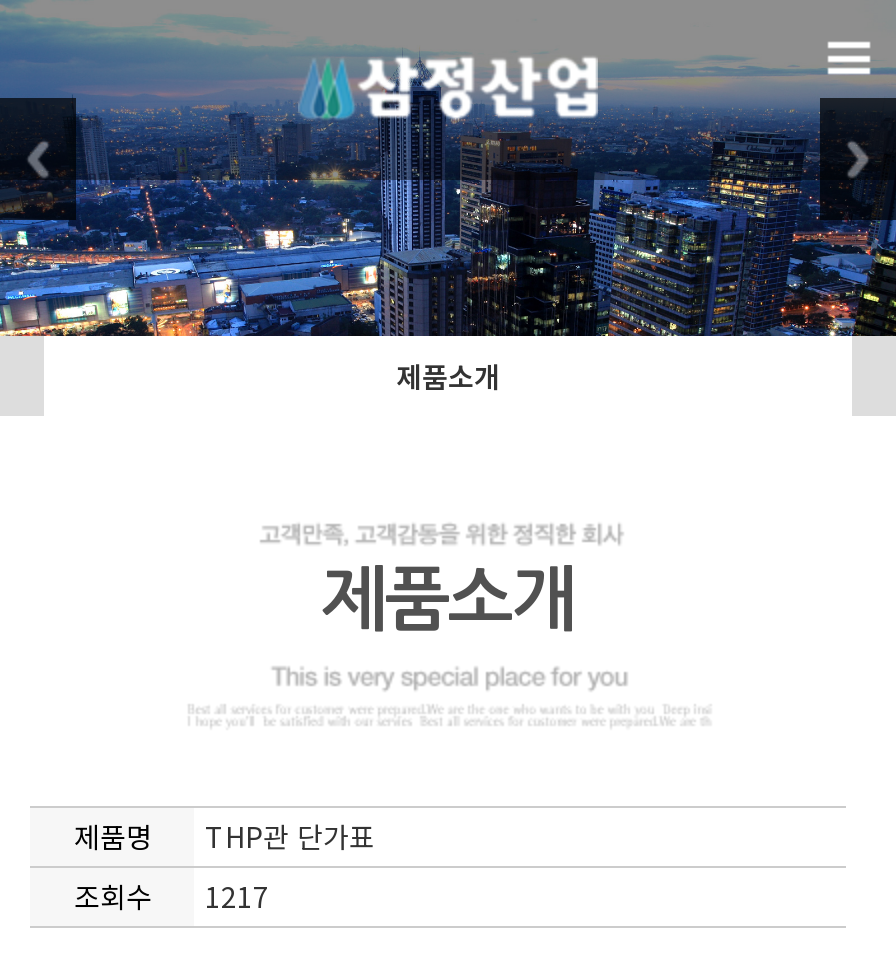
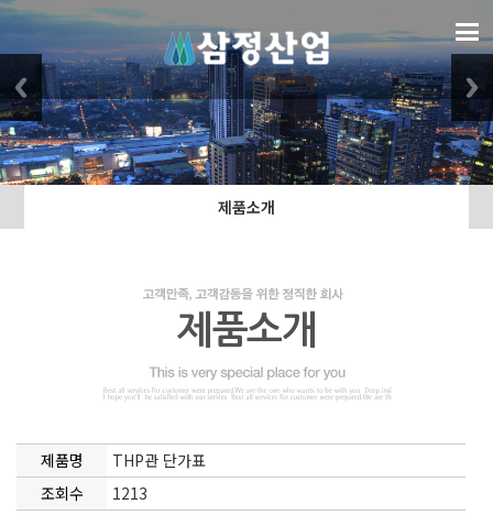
- 조회수 1217
+ 조회수 1213
